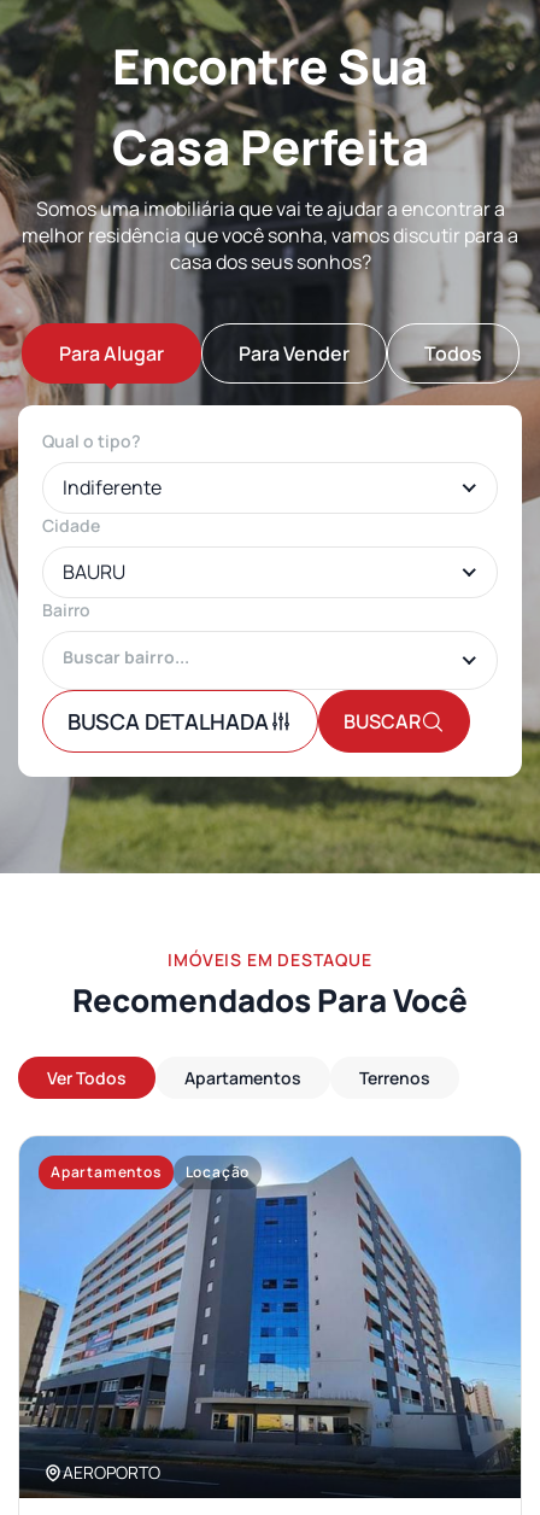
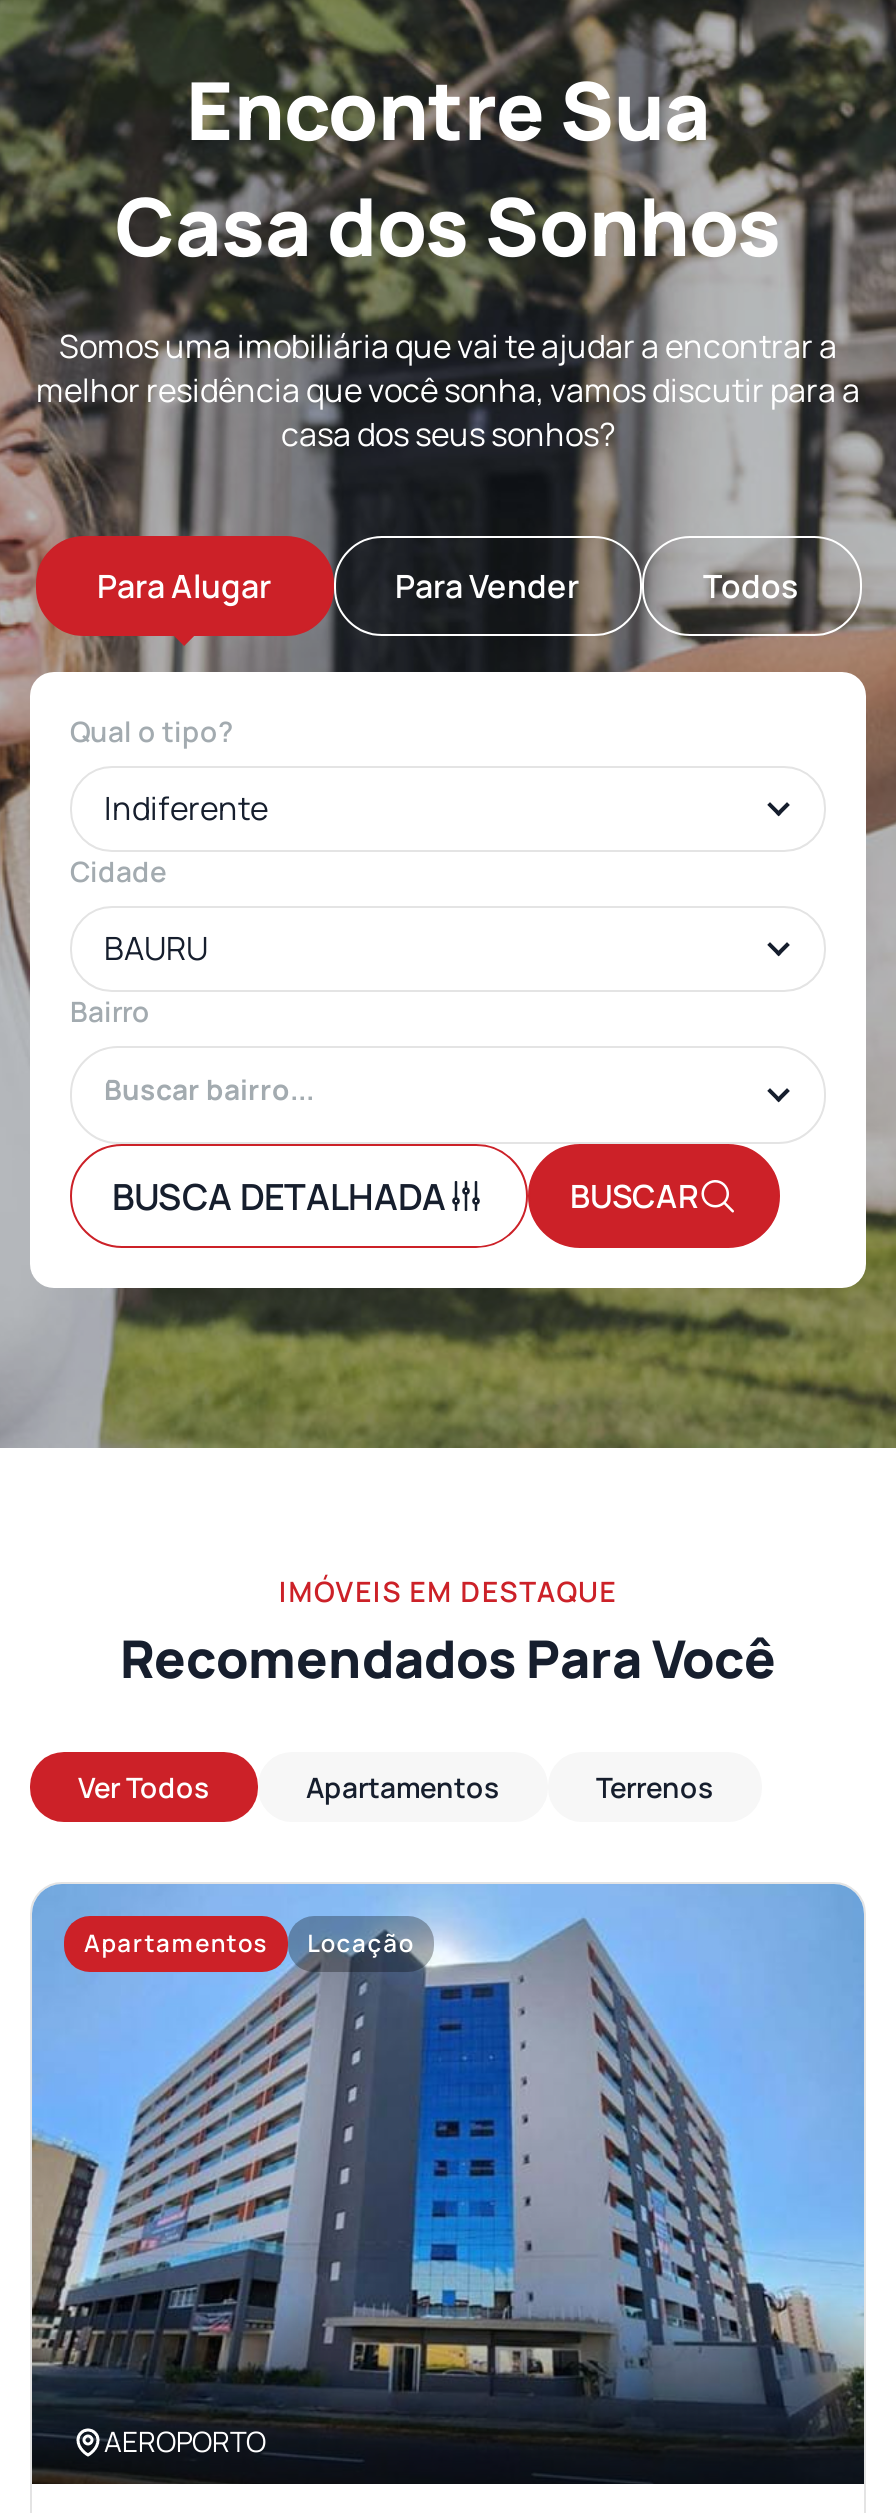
- Casa Perfeita
+ Casa dos Sonhos
